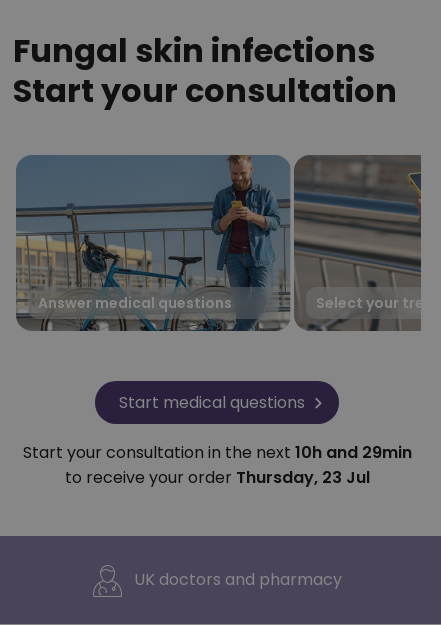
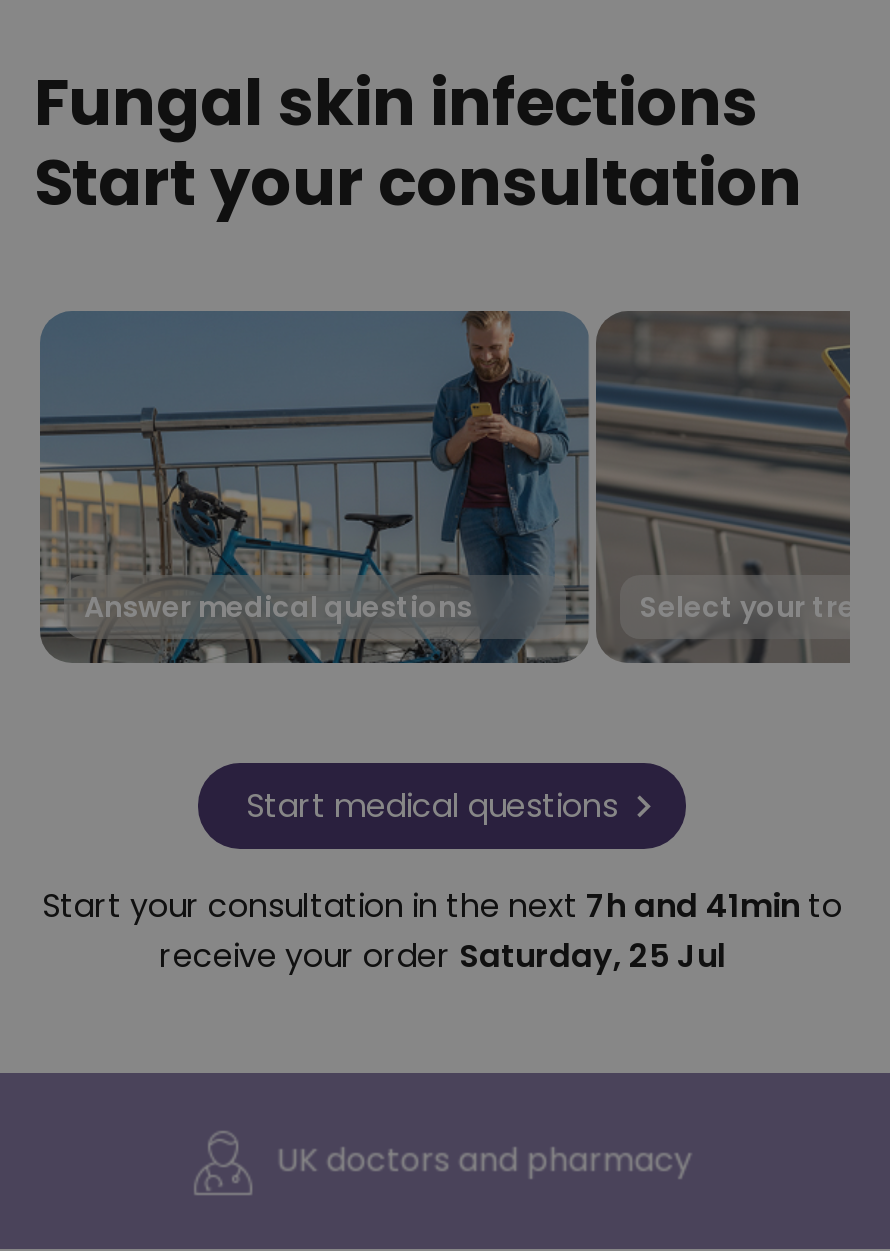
- Start your consultation in the next 10h and 29min
- to receive your order Thursday, 23 Jul
+ Start your consultation in the next 7h and 41min to
+ receive your order Saturday, 25 Jul
